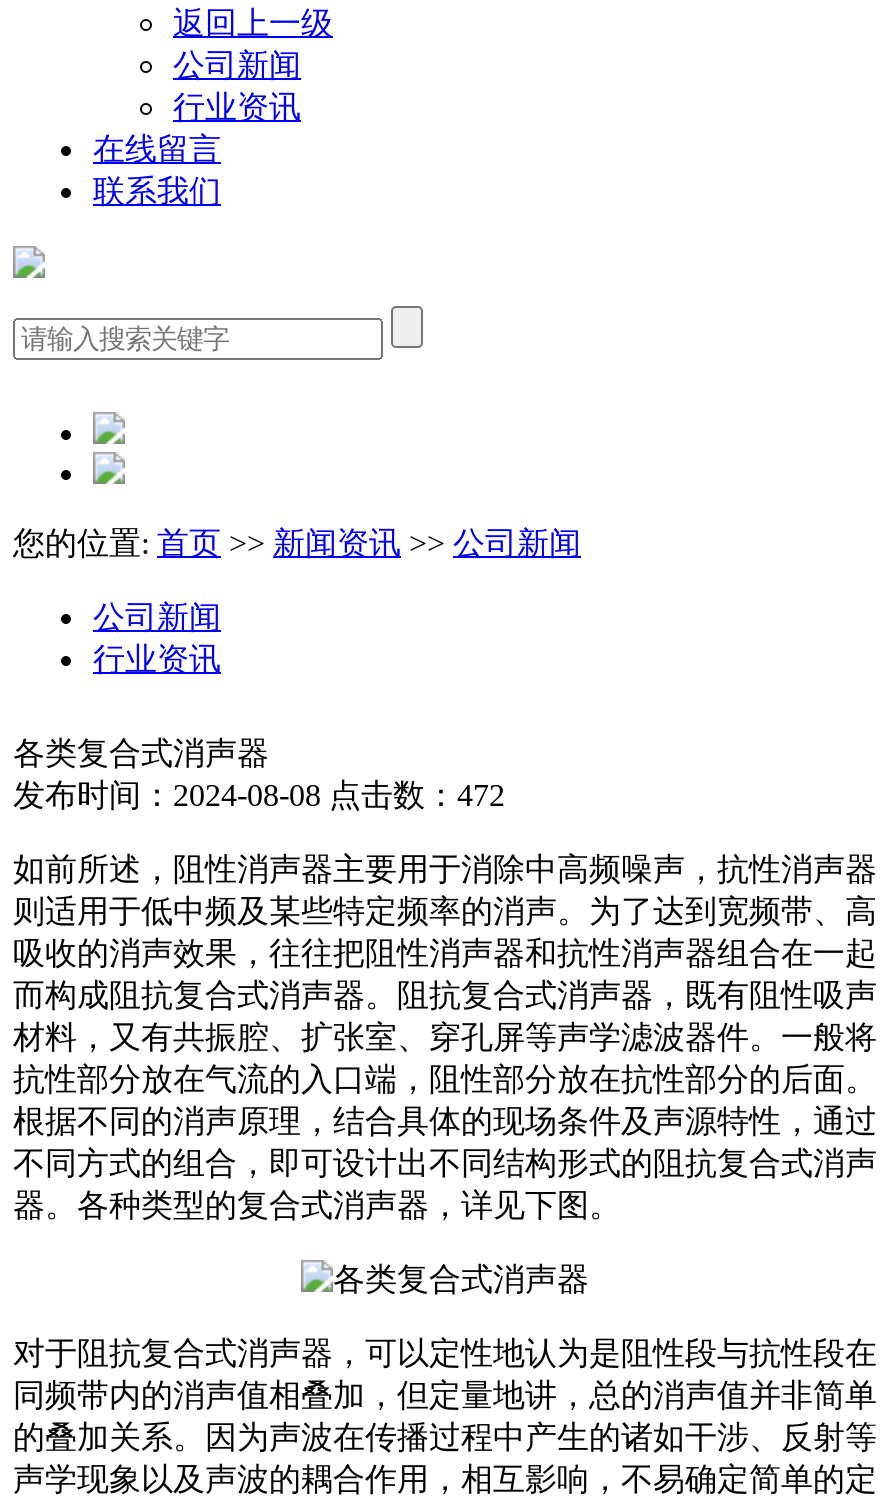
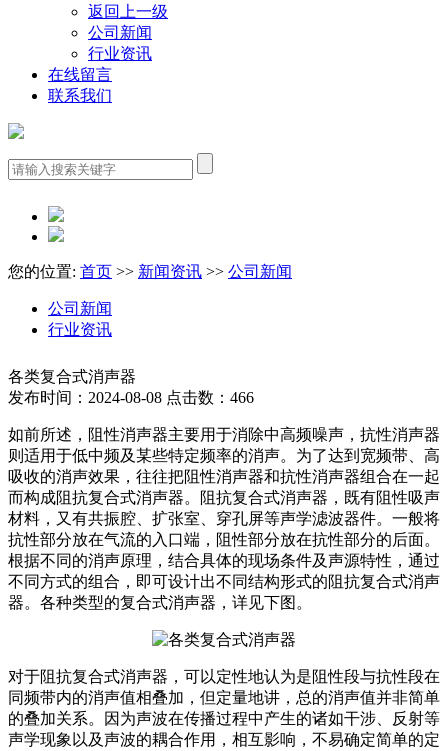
- 发布时间：2024-08-08 点击数：472
+ 发布时间：2024-08-08 点击数：466
